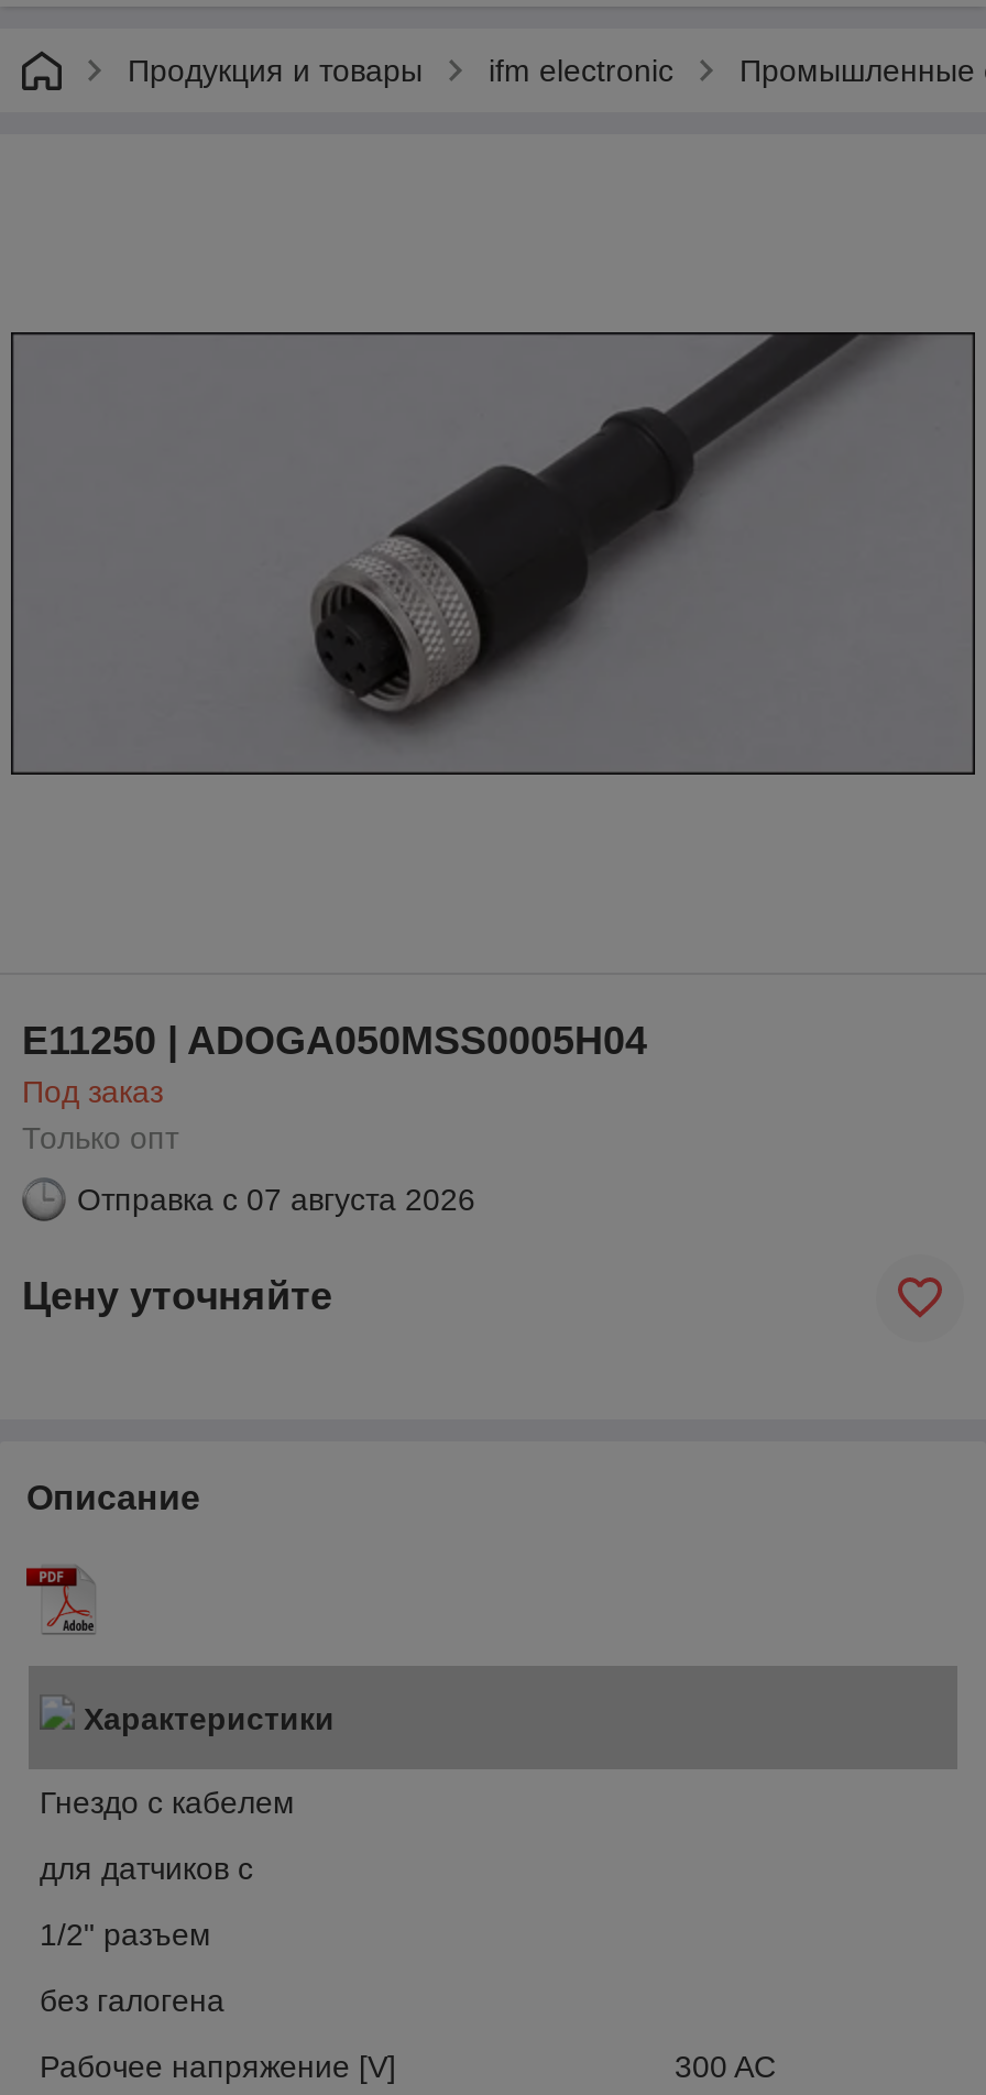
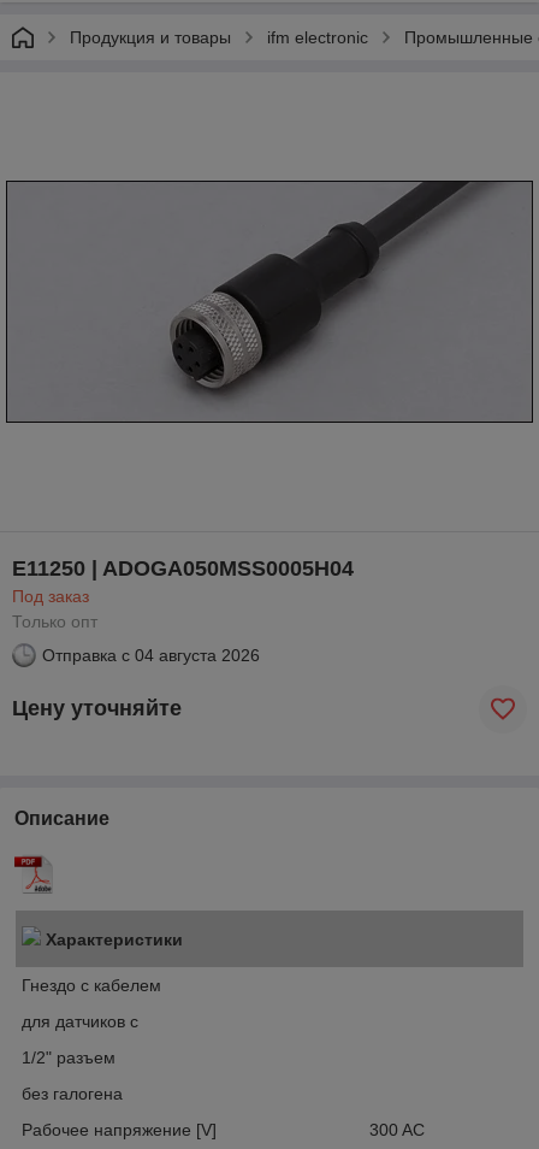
- Отправка с 07 августа 2026
+ Отправка с 04 августа 2026
